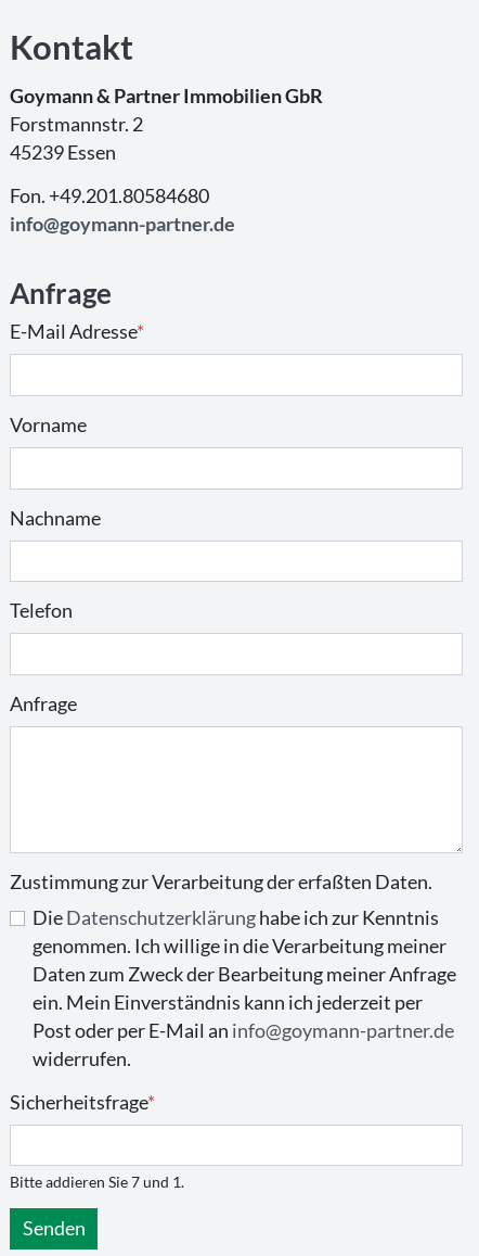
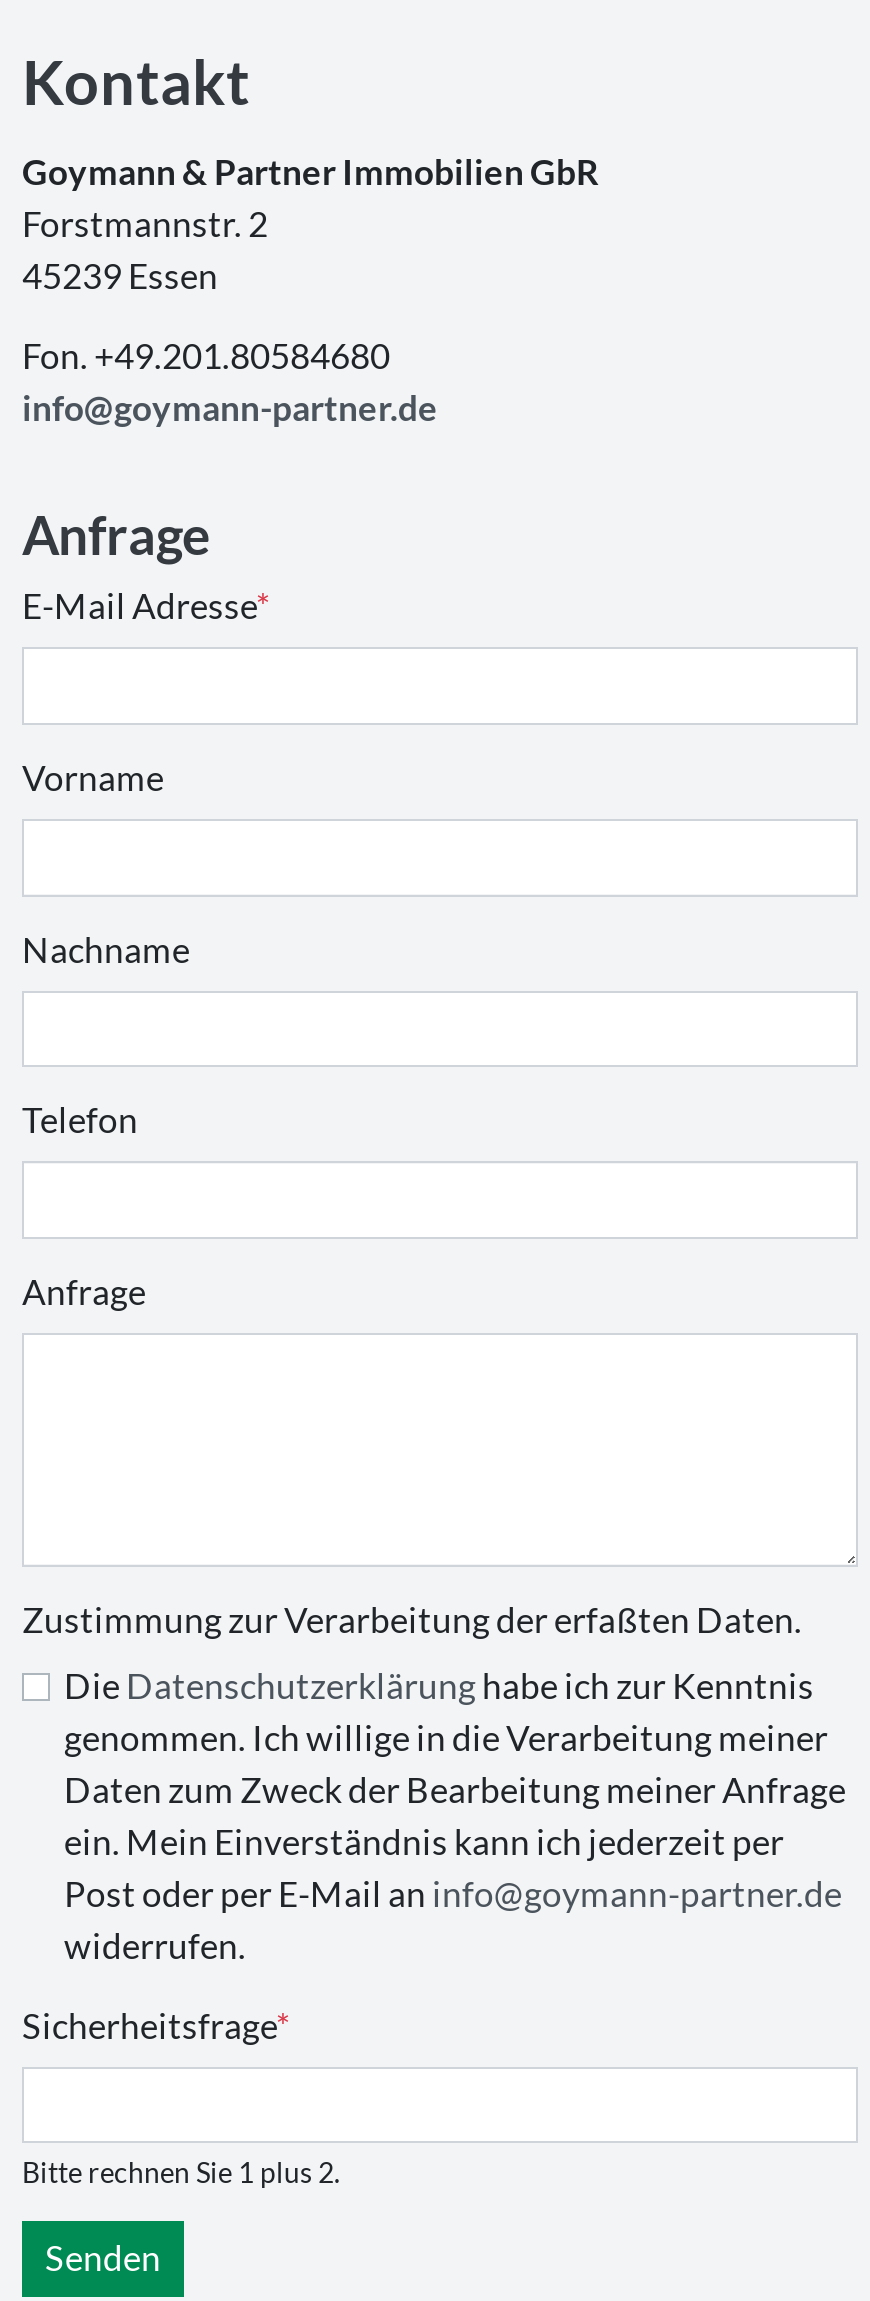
- Bitte addieren Sie 7 und 1.
+ Bitte rechnen Sie 1 plus 2.
